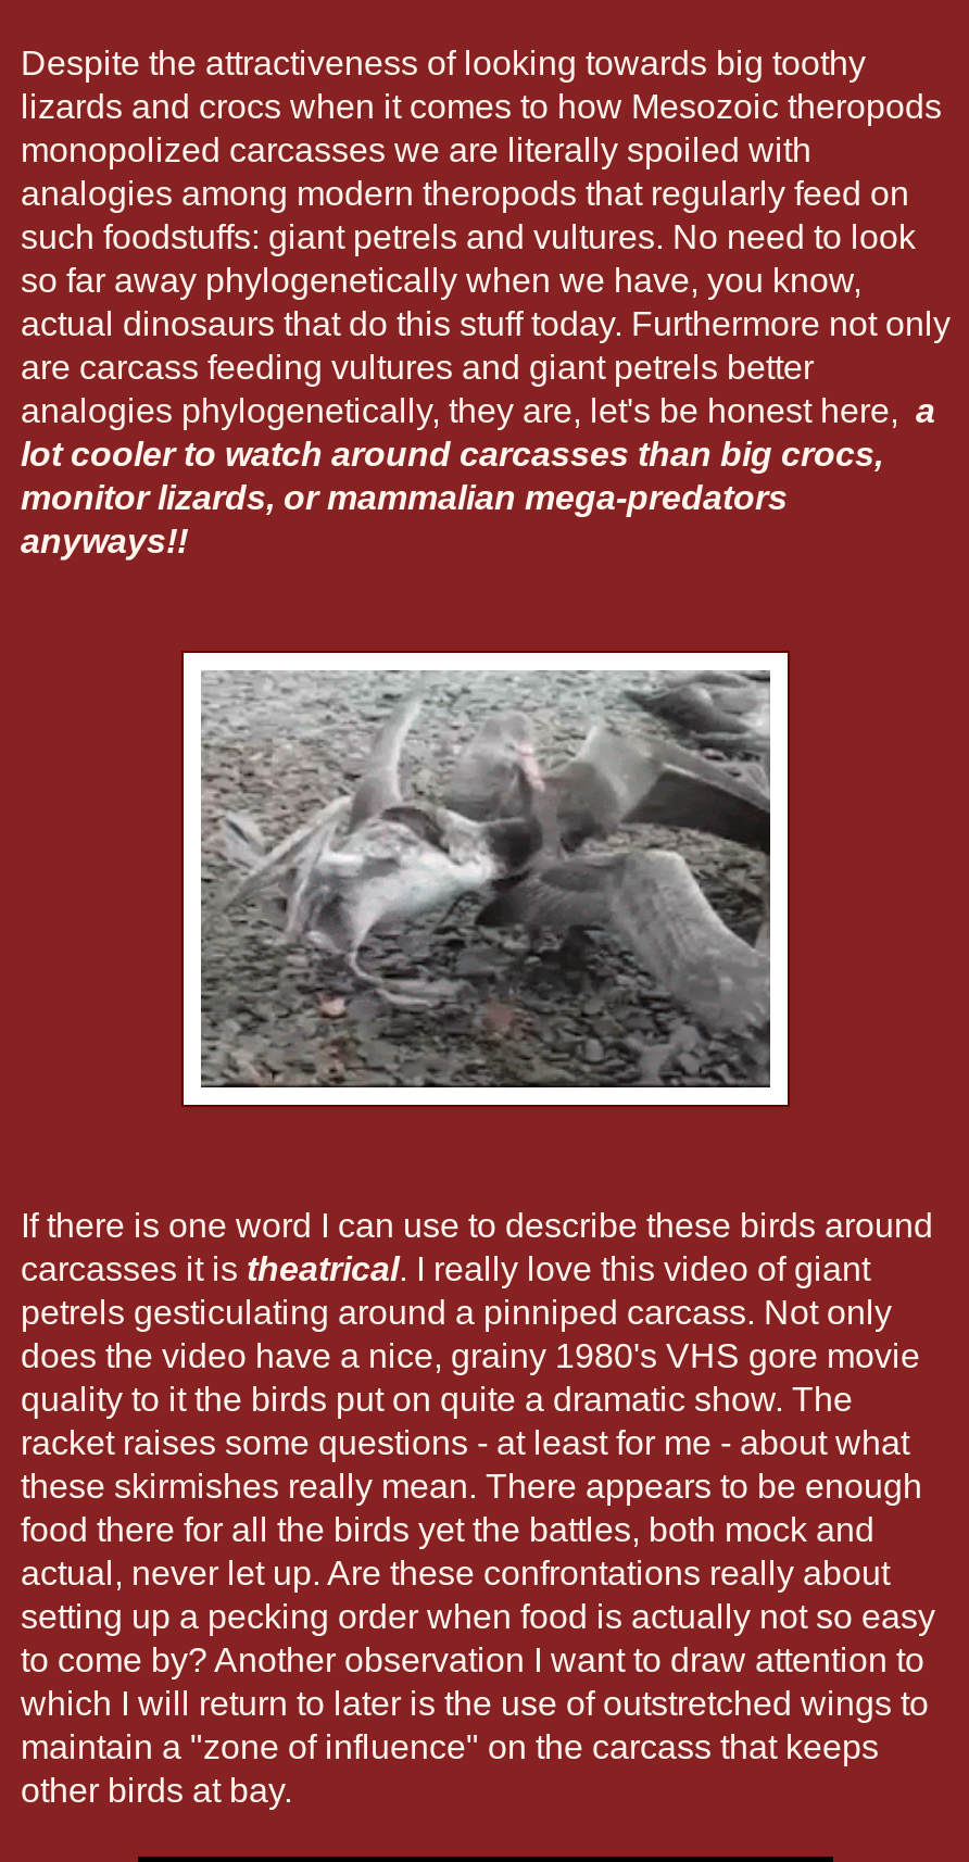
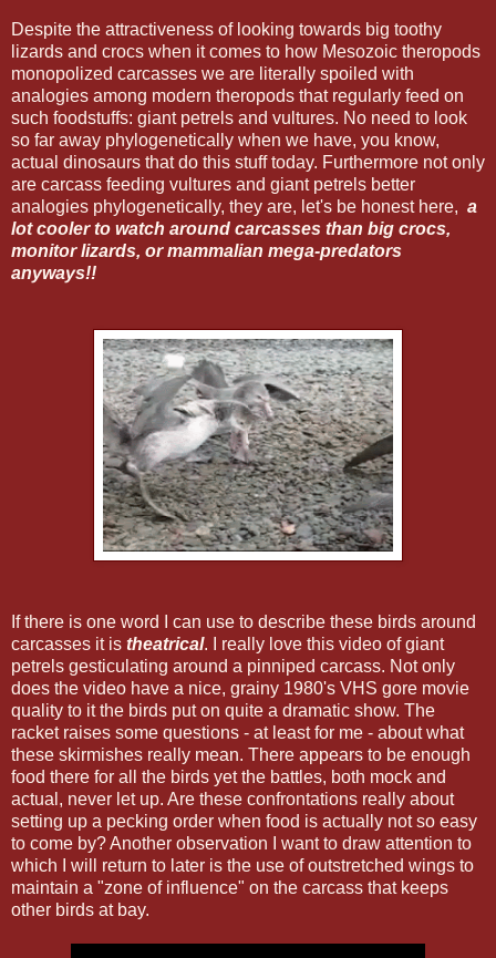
- [image]
+ [image]
